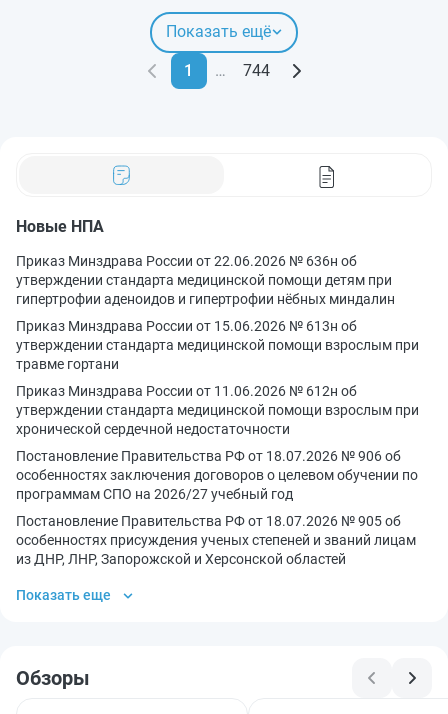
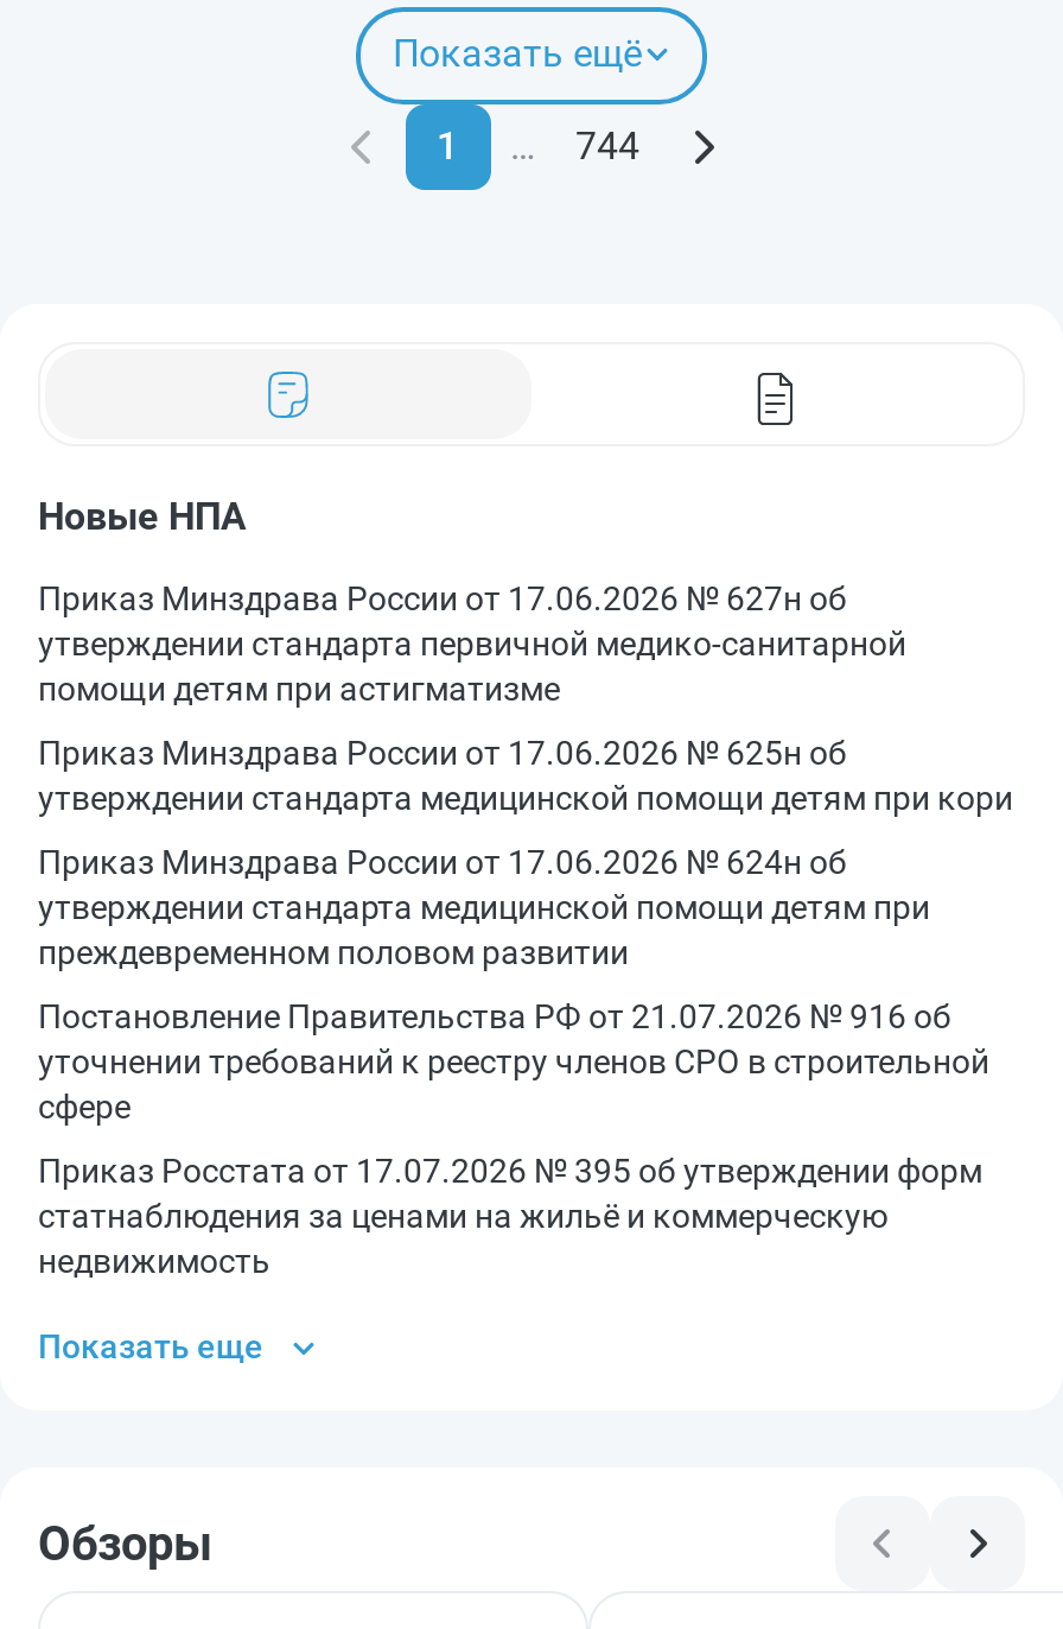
- Приказ Минздрава России от 22.06.2026 № 636н об
+ Приказ Минздрава России от 17.06.2026 № 627н об
+ утверждении стандарта первичной медико-санитарной
+ помощи детям при астигматизме
+ Приказ Минздрава России от 17.06.2026 № 625н об
+ утверждении стандарта медицинской помощи детям при кори
+ Приказ Минздрава России от 17.06.2026 № 624н об

moved down: утверждении стандарта медицинской помощи детям при

- гипертрофии аденоидов и гипертрофии нёбных миндалин
- Приказ Минздрава России от 15.06.2026 № 613н об
- утверждении стандарта медицинской помощи взрослым при
- травме гортани
- Приказ Минздрава России от 11.06.2026 № 612н об
- утверждении стандарта медицинской помощи взрослым при
- хронической сердечной недостаточности
- Постановление Правительства РФ от 18.07.2026 № 906 об
- особенностях заключения договоров о целевом обучении по
- программам СПО на 2026/27 учебный год
- Постановление Правительства РФ от 18.07.2026 № 905 об
- особенностях присуждения ученых степеней и званий лицам
- из ДНР, ЛНР, Запорожской и Херсонской областей
+ преждевременном половом развитии
+ Постановление Правительства РФ от 21.07.2026 № 916 об
+ уточнении требований к реестру членов СРО в строительной
+ сфере
+ Приказ Росстата от 17.07.2026 № 395 об утверждении форм
+ статнаблюдения за ценами на жильё и коммерческую
+ недвижимость
